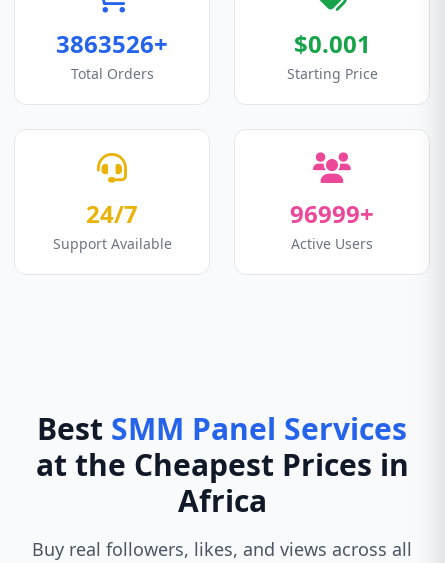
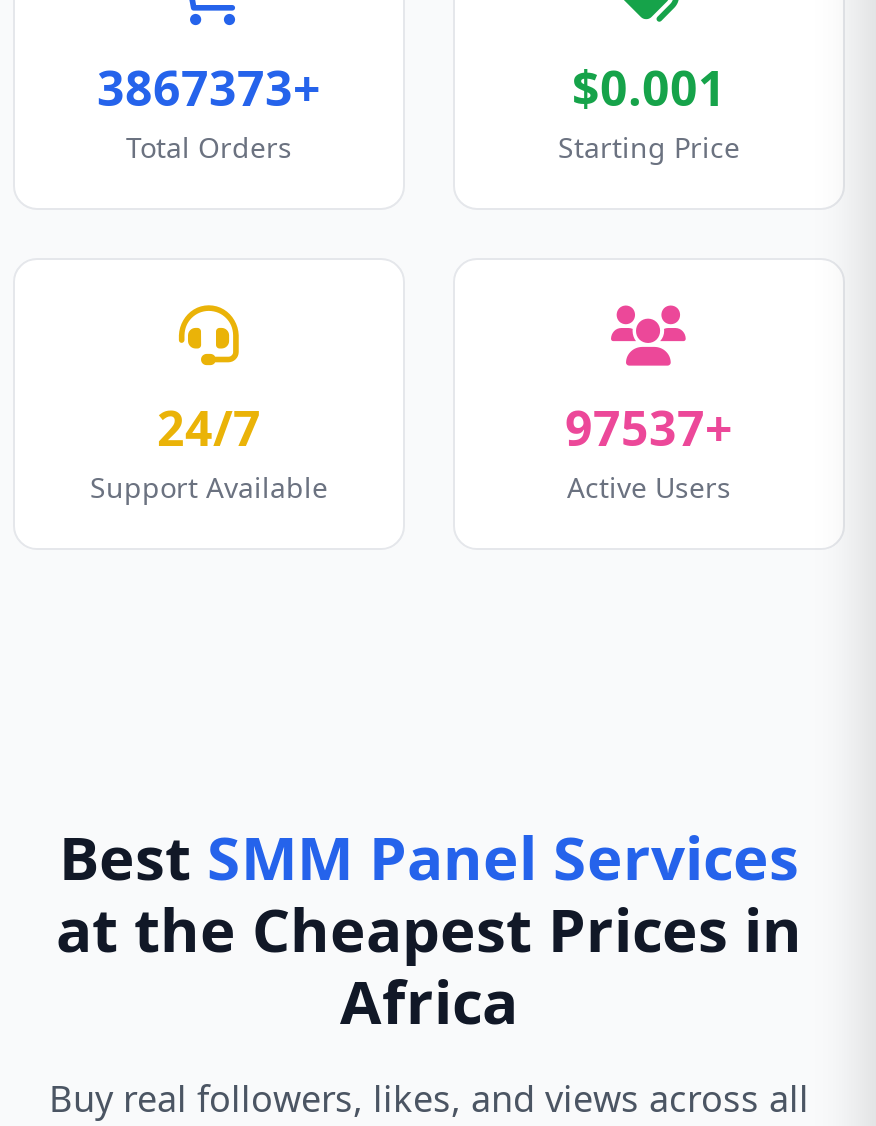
- 3863526+
+ 3867373+

- 96999+
+ 97537+
